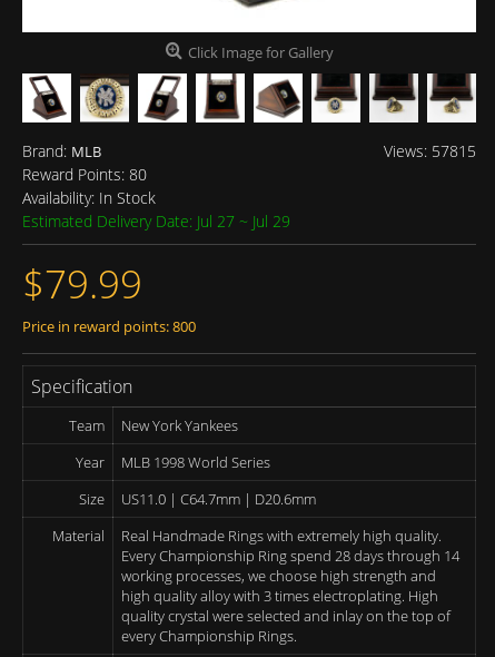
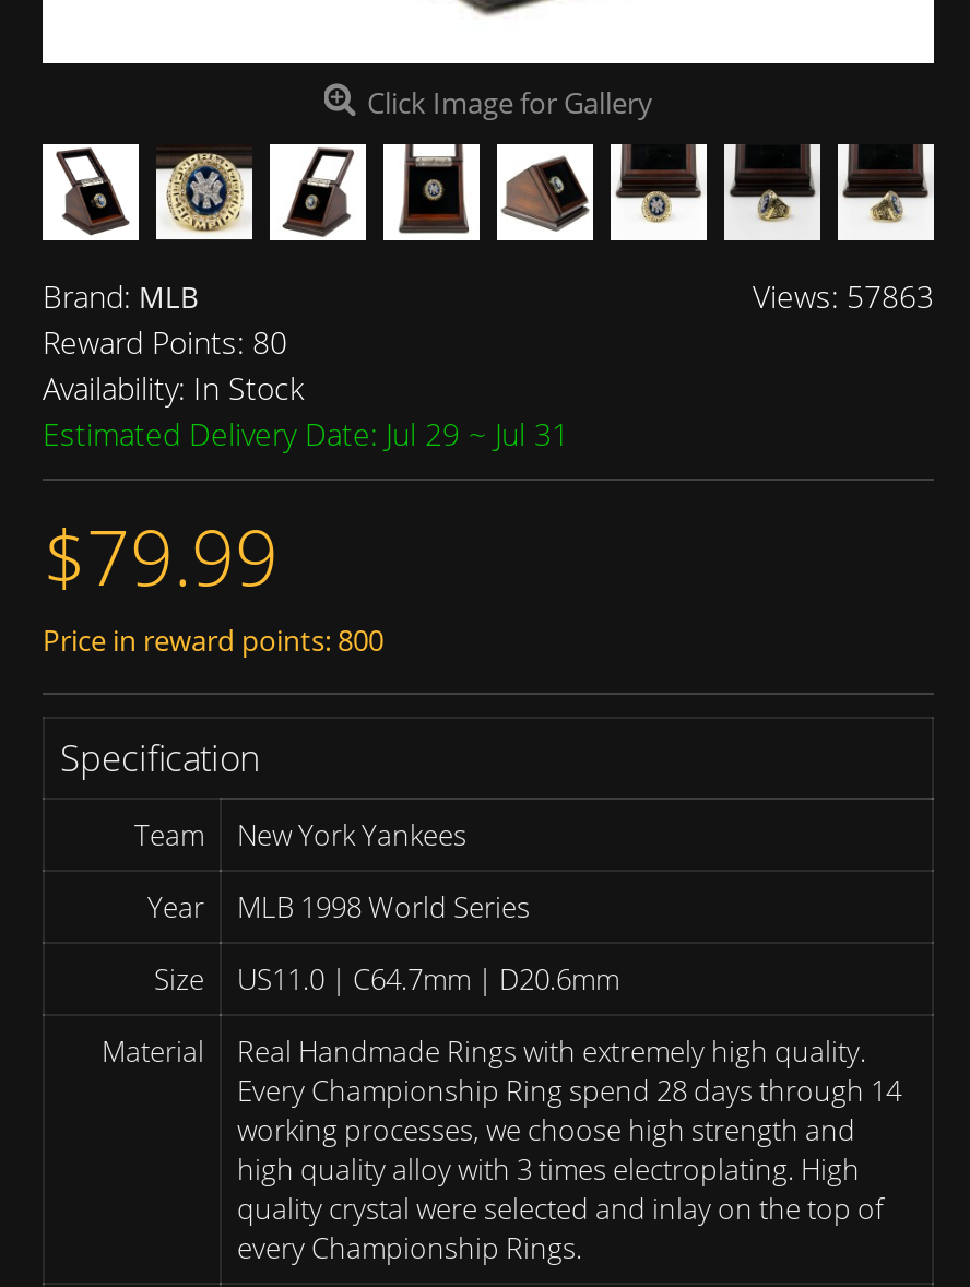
- Views: 57815
+ Views: 57863

- Estimated Delivery Date: Jul 27 ~ Jul 29
+ Estimated Delivery Date: Jul 29 ~ Jul 31
